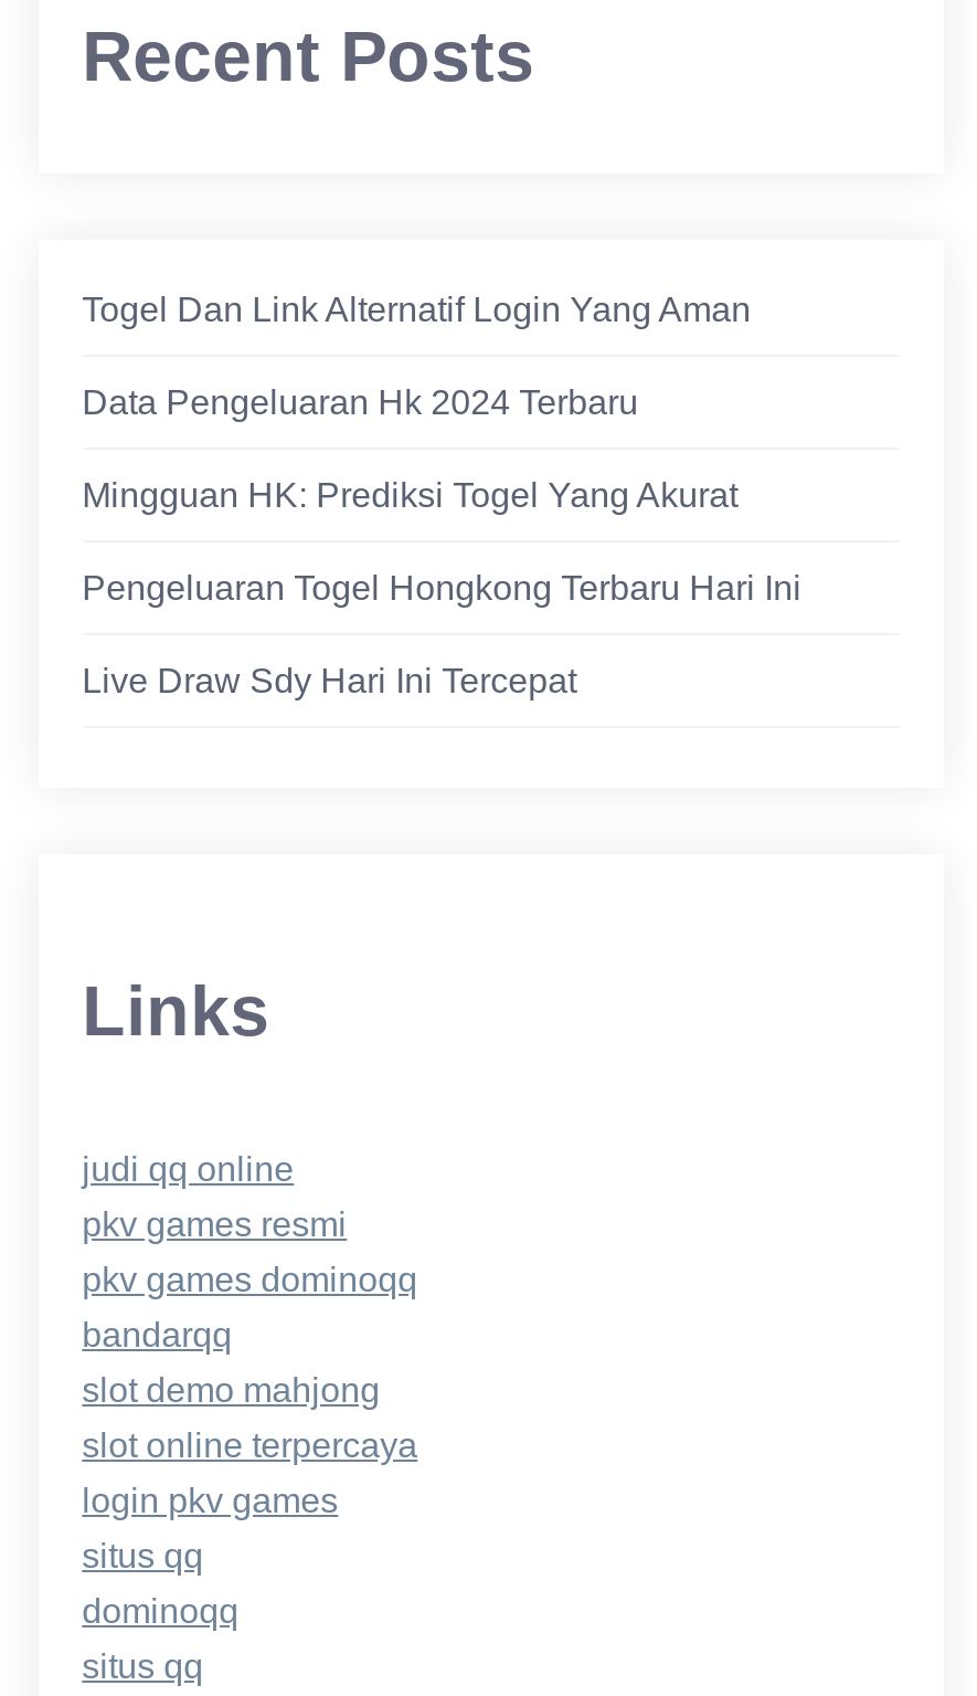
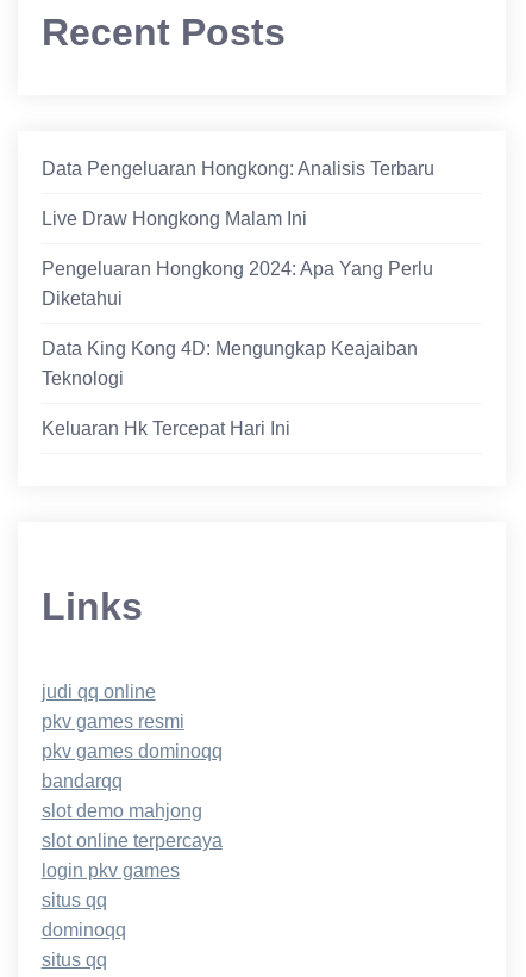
- Togel Dan Link Alternatif Login Yang Aman
- Data Pengeluaran Hk 2024 Terbaru
- Mingguan HK: Prediksi Togel Yang Akurat
- Pengeluaran Togel Hongkong Terbaru Hari Ini
- Live Draw Sdy Hari Ini Tercepat
+ Data Pengeluaran Hongkong: Analisis Terbaru
+ Live Draw Hongkong Malam Ini
+ Pengeluaran Hongkong 2024: Apa Yang Perlu
+ Diketahui
+ Data King Kong 4D: Mengungkap Keajaiban
+ Teknologi
+ Keluaran Hk Tercepat Hari Ini
